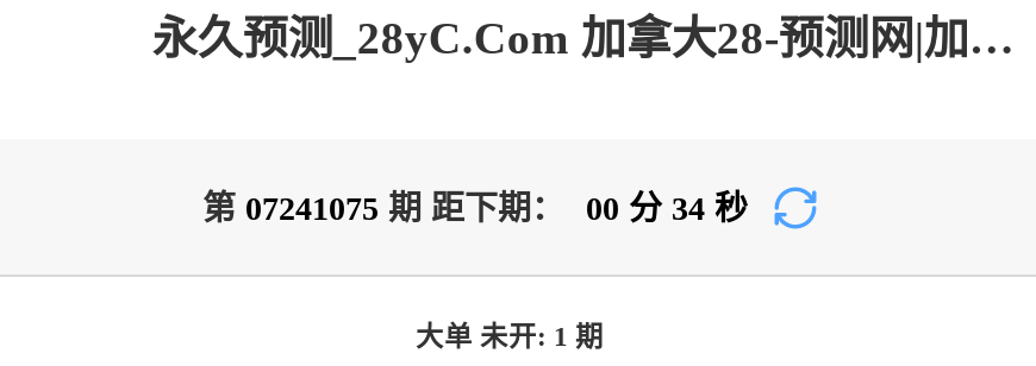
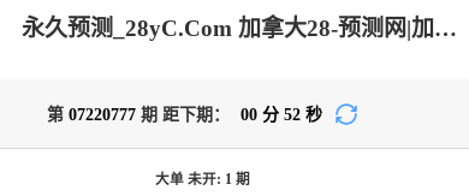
- 第07241075期 距下期： 00分 34秒
+ 第07220777期 距下期： 00分 52秒
